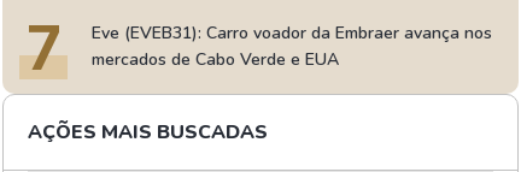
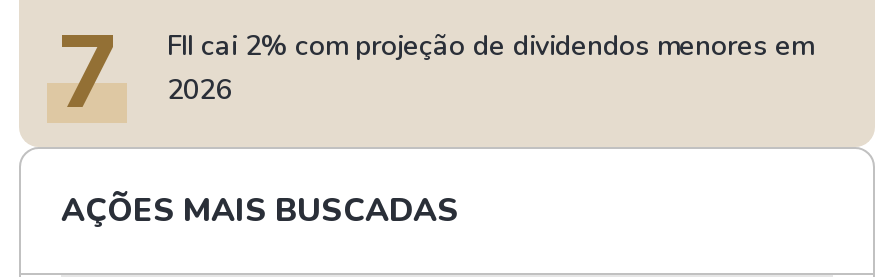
- Eve (EVEB31): Carro voador da Embraer avança nos
- mercados de Cabo Verde e EUA
+ FII cai 2% com projeção de dividendos menores em
+ 2026
